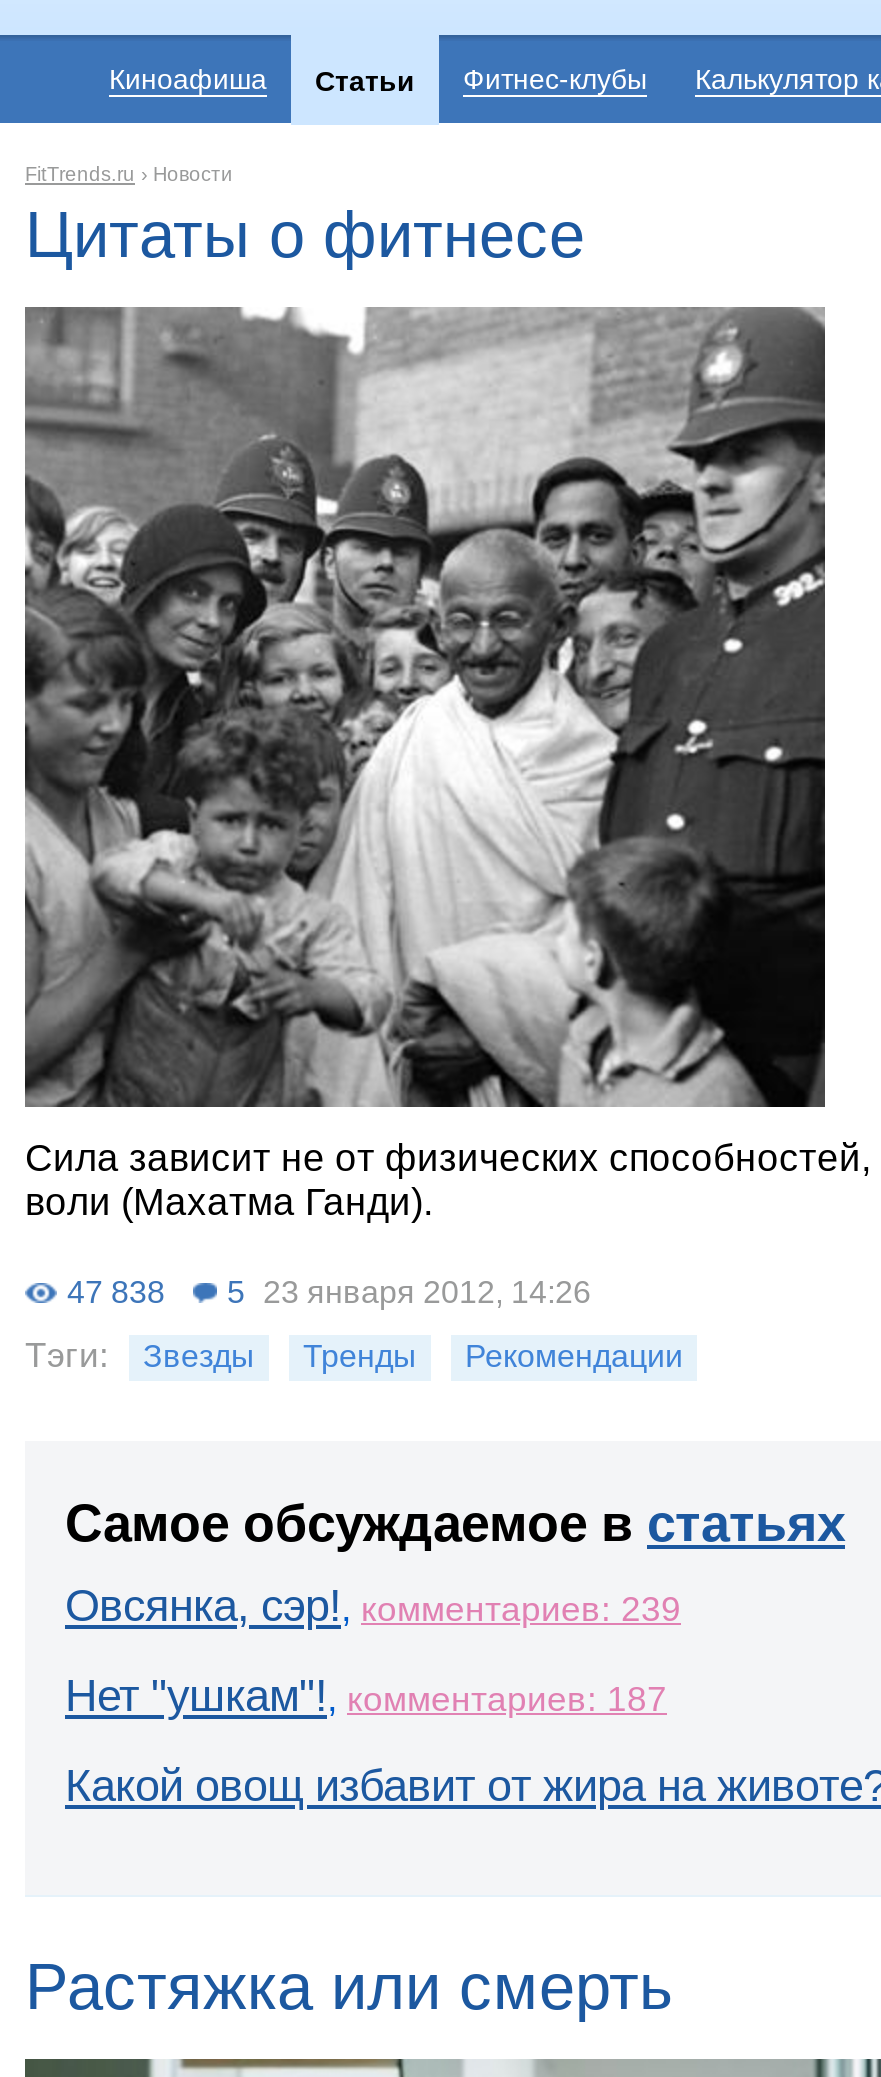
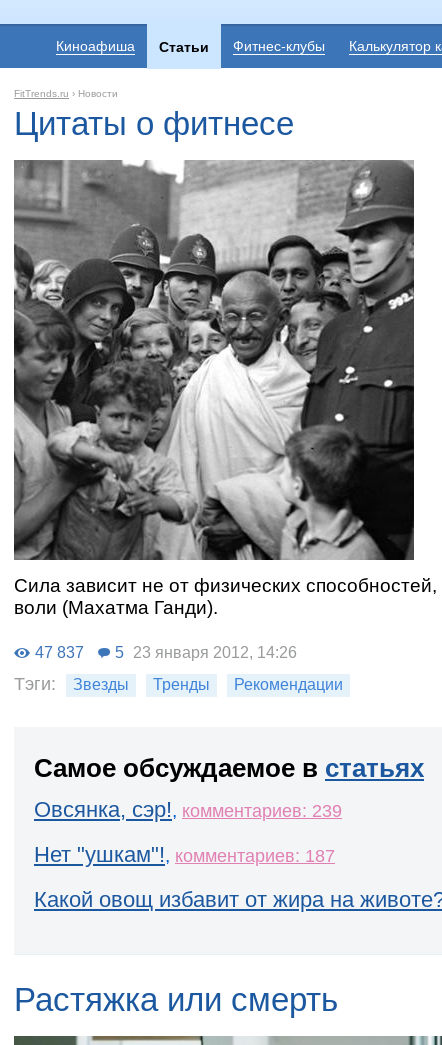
- 47 838 5 23 января 2012, 14:26
+ 47 837 5 23 января 2012, 14:26
